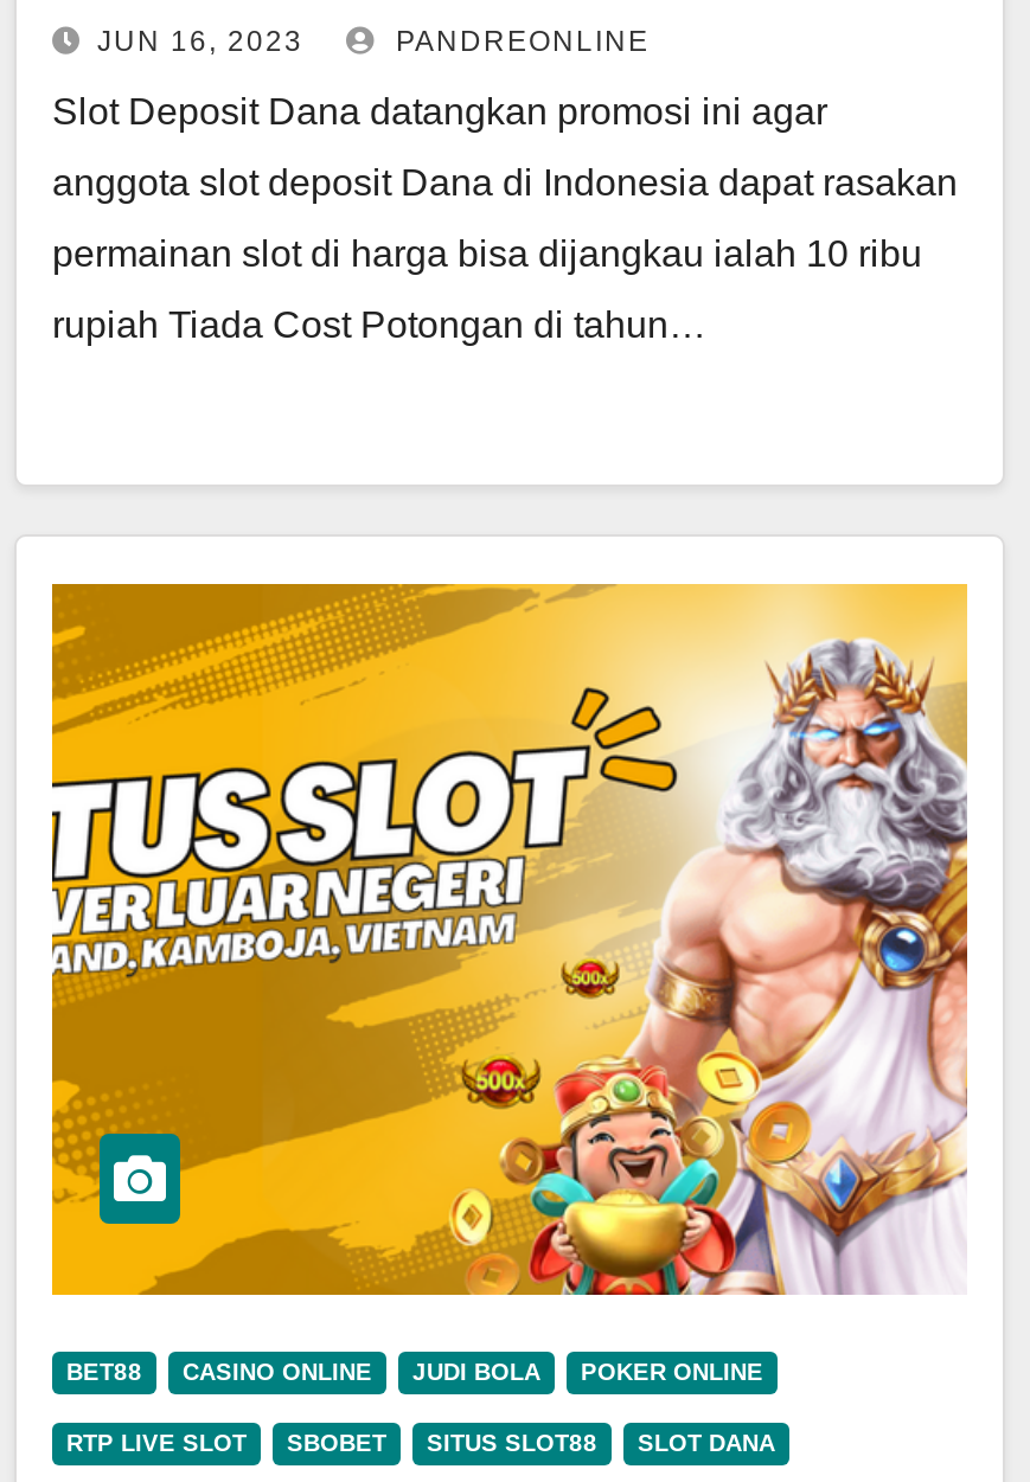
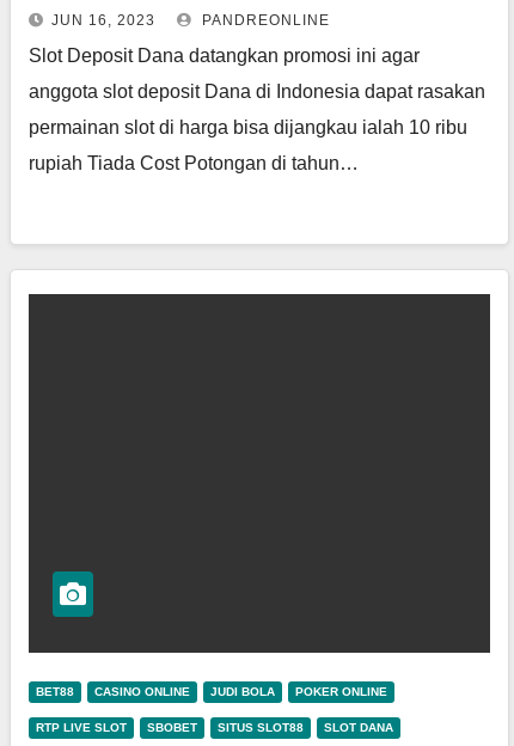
- [image]
